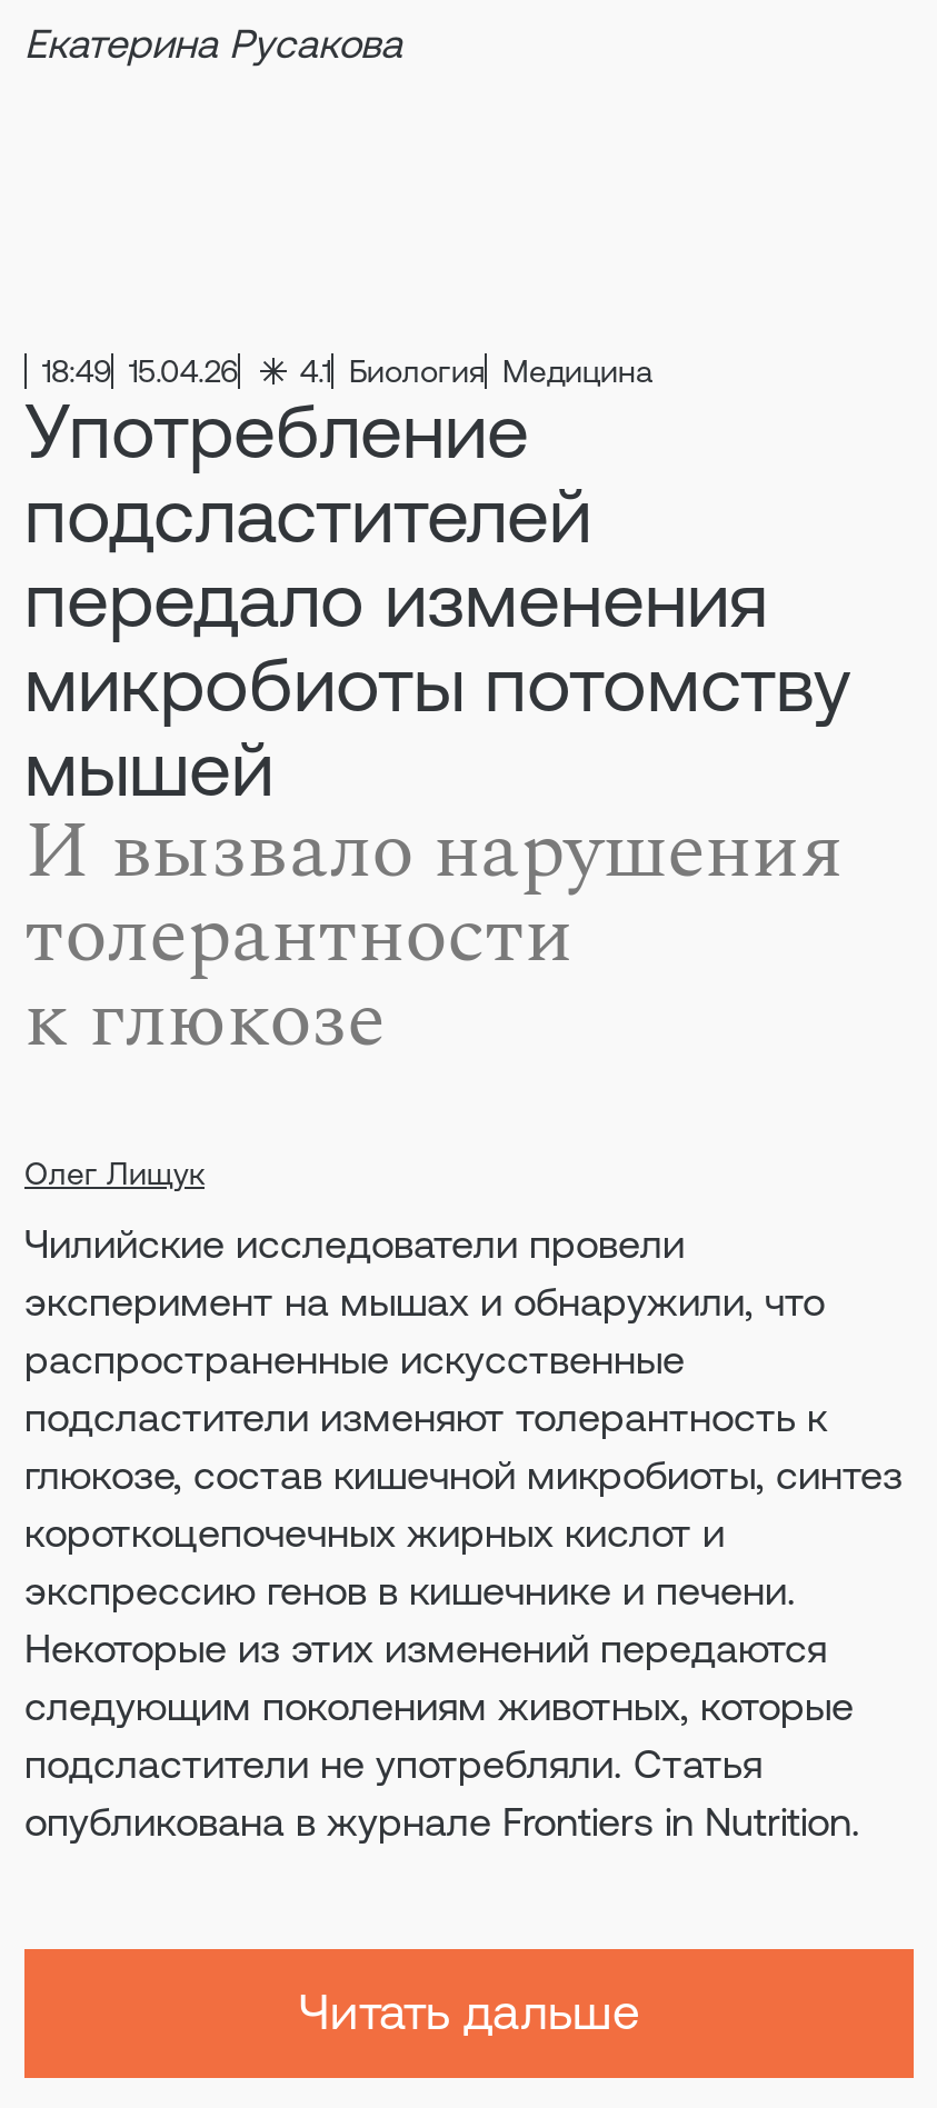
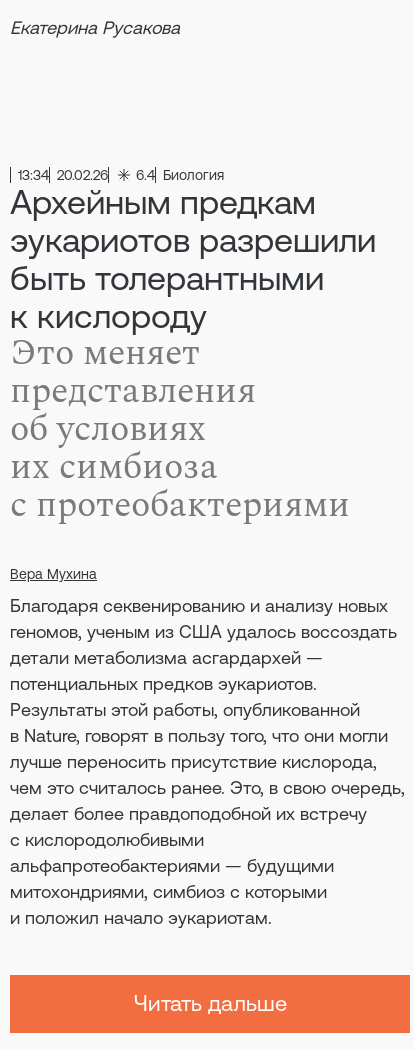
- 18:49 15.04.26
- 4.1 Биология Медицина
- Употребление
- подсластителей
- передало изменения
- микробиоты потомству
- мышей
- И вызвало нарушения
- толерантности
- к глюкозе
+ 13:34 20.02.26
+ 6.4 Биология
+ Архейным предкам
+ эукариотов разрешили
+ быть толерантными
+ к кислороду
+ Это меняет
+ представления
+ об условиях
+ их симбиоза
+ с протеобактериями

- Олег Лищук
+ Вера Мухина

- Чилийские исследователи провели
- эксперимент на мышах и обнаружили, что
- распространенные искусственные
- подсластители изменяют толерантность к
- глюкозе, состав кишечной микробиоты, синтез
- короткоцепочечных жирных кислот и
- экспрессию генов в кишечнике и печени.
- Некоторые из этих изменений передаются
- следующим поколениям животных, которые
- подсластители не употребляли. Статья
- опубликована в журнале Frontiers in Nutrition.
+ Благодаря секвенированию и анализу новых
+ геномов, ученым из США удалось воссоздать
+ детали метаболизма асгардархей —
+ потенциальных предков эукариотов.
+ Результаты этой работы, опубликованной
+ в Nature, говорят в пользу того, что они могли
+ лучше переносить присутствие кислорода,
+ чем это считалось ранее. Это, в свою очередь,
+ делает более правдоподобной их встречу
+ с кислородолюбивыми
+ альфапротеобактериями — будущими
+ митохондриями, симбиоз с которыми
+ и положил начало эукариотам.
